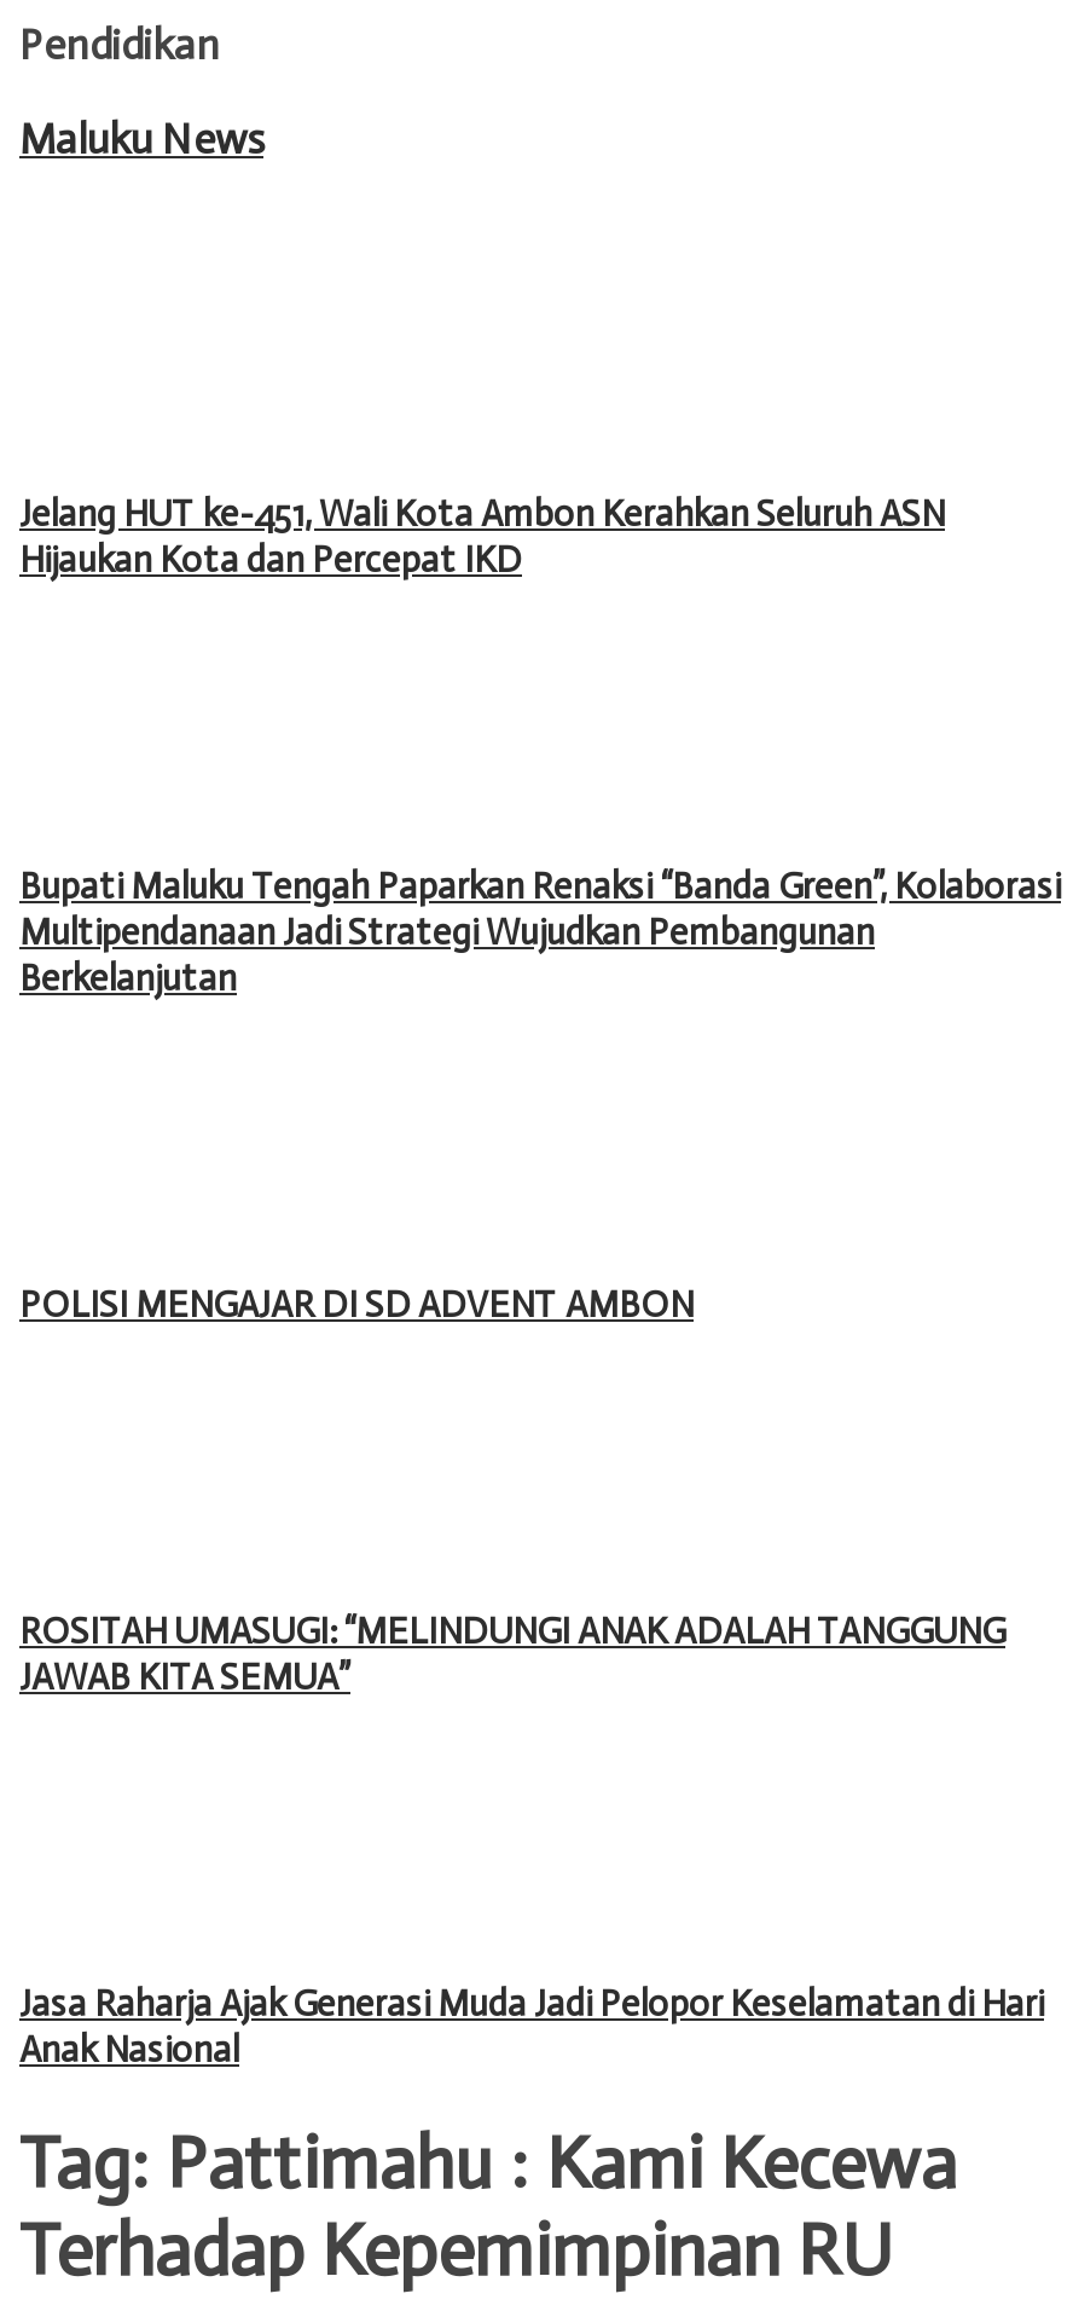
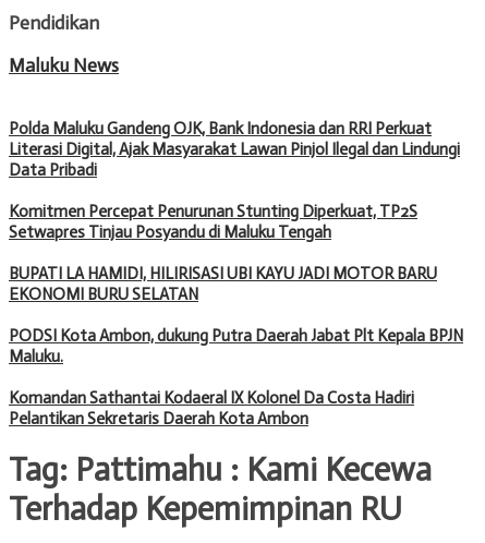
- Jelang HUT ke-451, Wali Kota Ambon Kerahkan Seluruh ASN
- Hijaukan Kota dan Percepat IKD
+ Polda Maluku Gandeng OJK, Bank Indonesia dan RRI Perkuat
+ Literasi Digital, Ajak Masyarakat Lawan Pinjol Ilegal dan Lindungi
+ Data Pribadi

- Bupati Maluku Tengah Paparkan Renaksi “Banda Green”, Kolaborasi
- Multipendanaan Jadi Strategi Wujudkan Pembangunan
- Berkelanjutan
+ Komitmen Percepat Penurunan Stunting Diperkuat, TP2S
+ Setwapres Tinjau Posyandu di Maluku Tengah

- POLISI MENGAJAR DI SD ADVENT AMBON
+ BUPATI LA HAMIDI, HILIRISASI UBI KAYU JADI MOTOR BARU
+ EKONOMI BURU SELATAN

- ROSITAH UMASUGI: “MELINDUNGI ANAK ADALAH TANGGUNG
- JAWAB KITA SEMUA”
+ PODSI Kota Ambon, dukung Putra Daerah Jabat Plt Kepala BPJN
+ Maluku.

- Jasa Raharja Ajak Generasi Muda Jadi Pelopor Keselamatan di Hari
- Anak Nasional
+ Komandan Sathantai Kodaeral IX Kolonel Da Costa Hadiri
+ Pelantikan Sekretaris Daerah Kota Ambon
